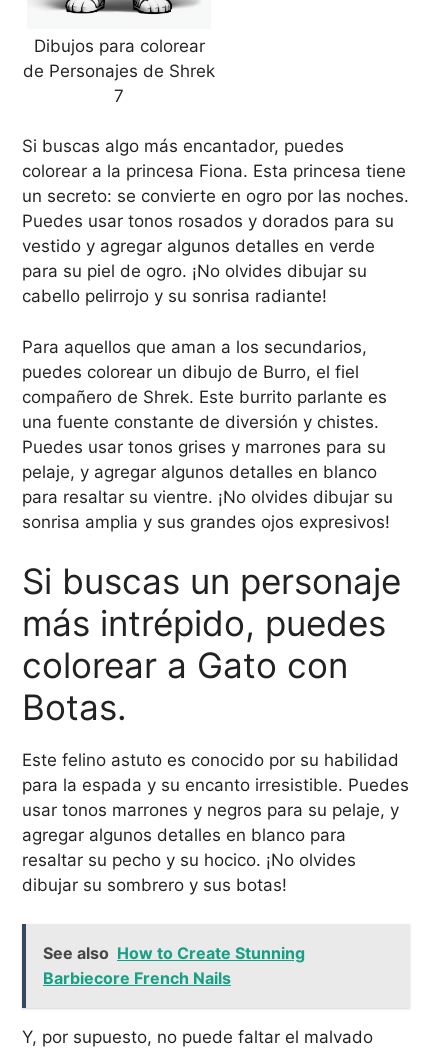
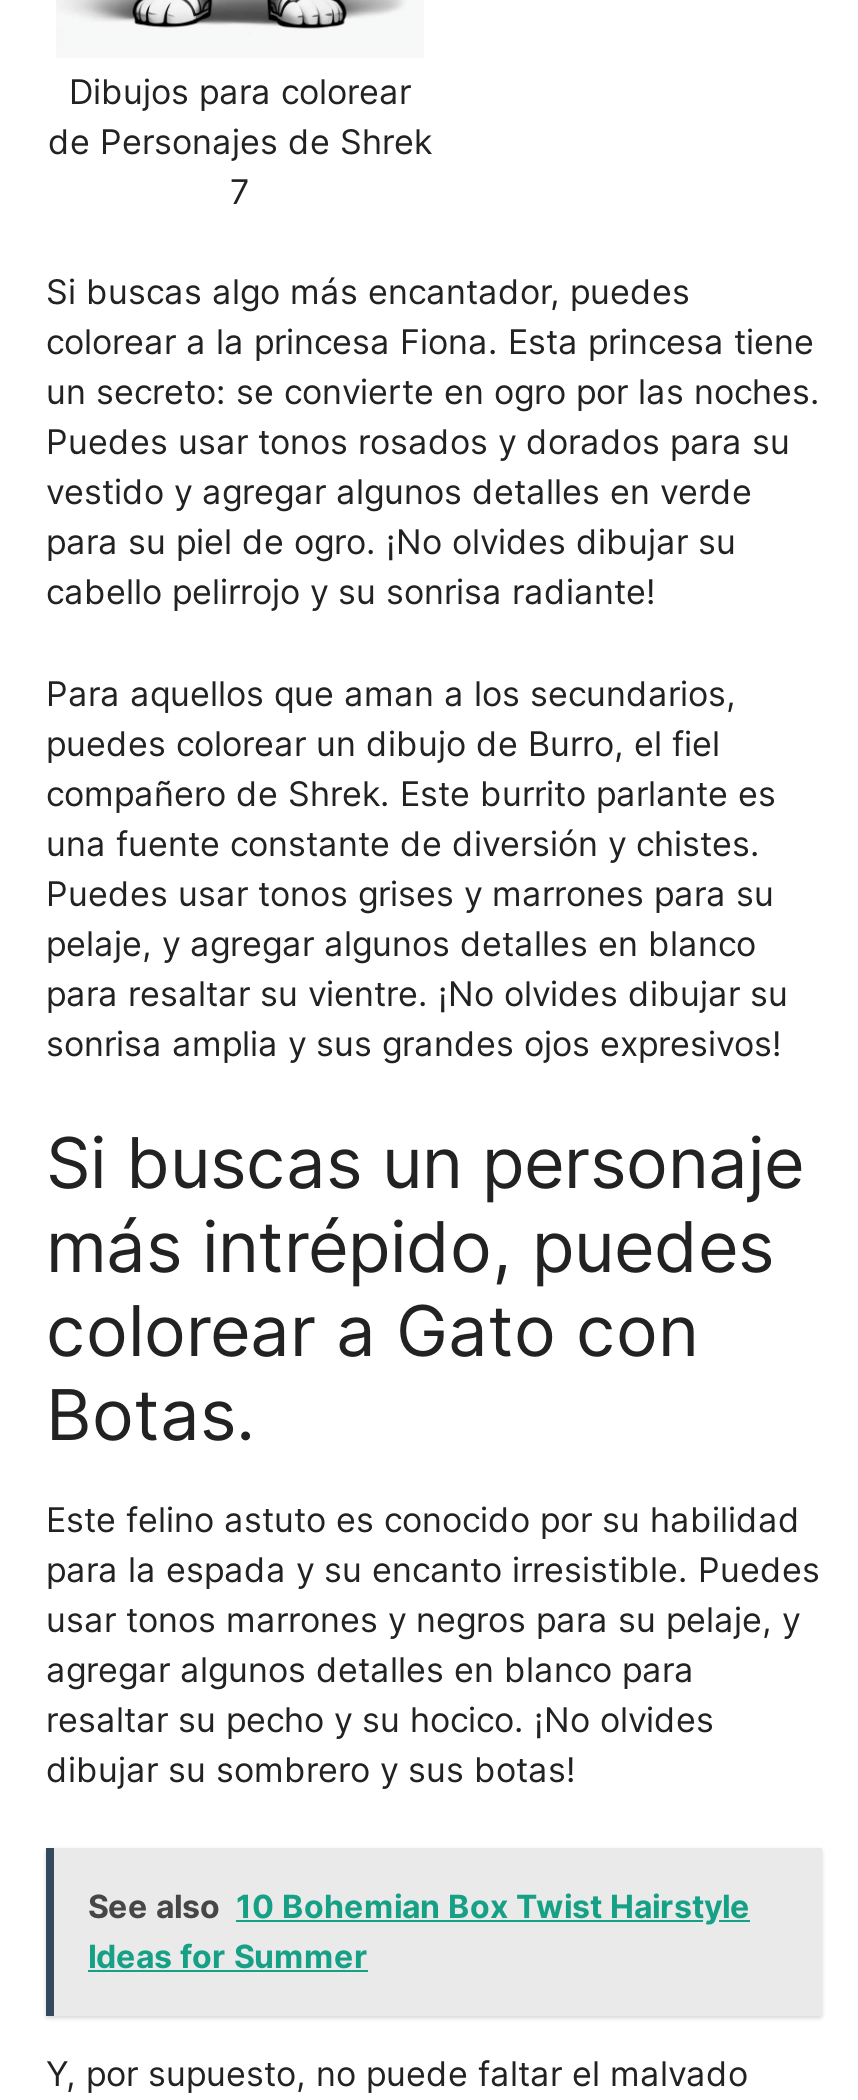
- See also How to Create Stunning
- Barbiecore French Nails
+ See also 10 Bohemian Box Twist Hairstyle
+ Ideas for Summer
